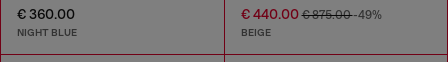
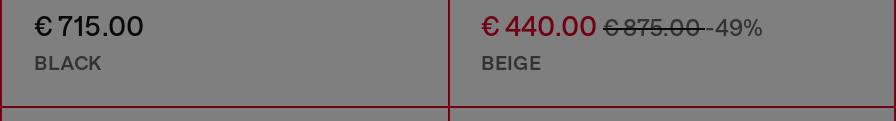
- € 360.00
- NIGHT BLUE
+ € 715.00
+ BLACK
